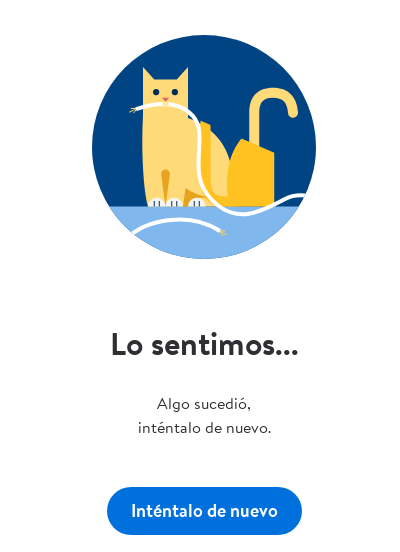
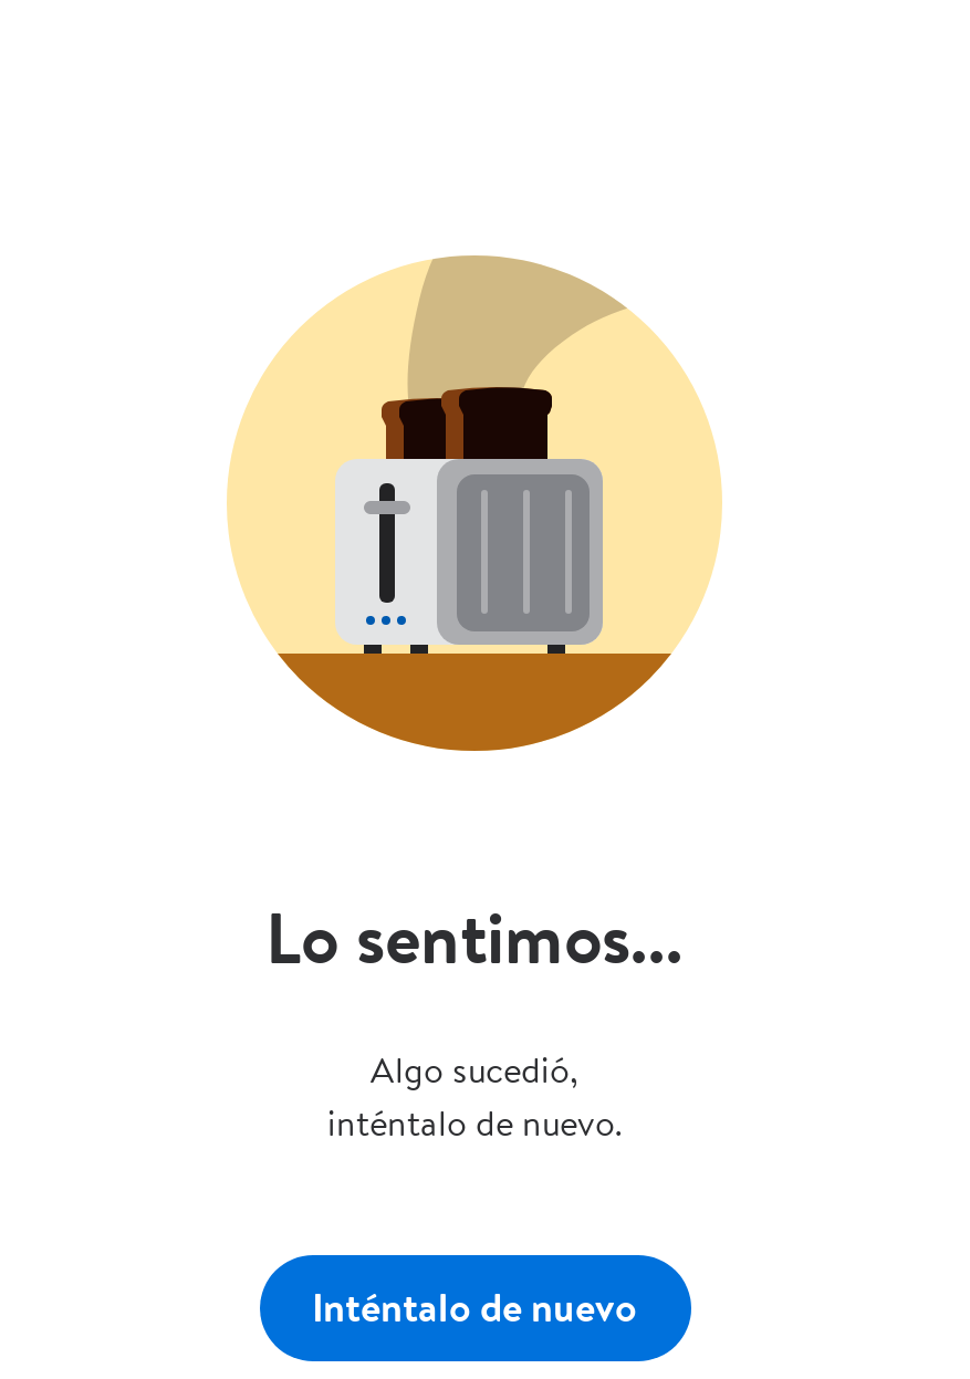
- [image]
+ [image]
